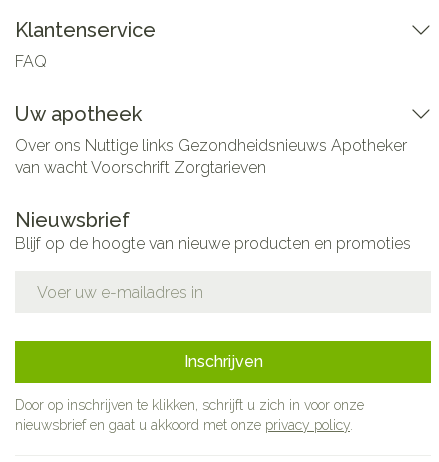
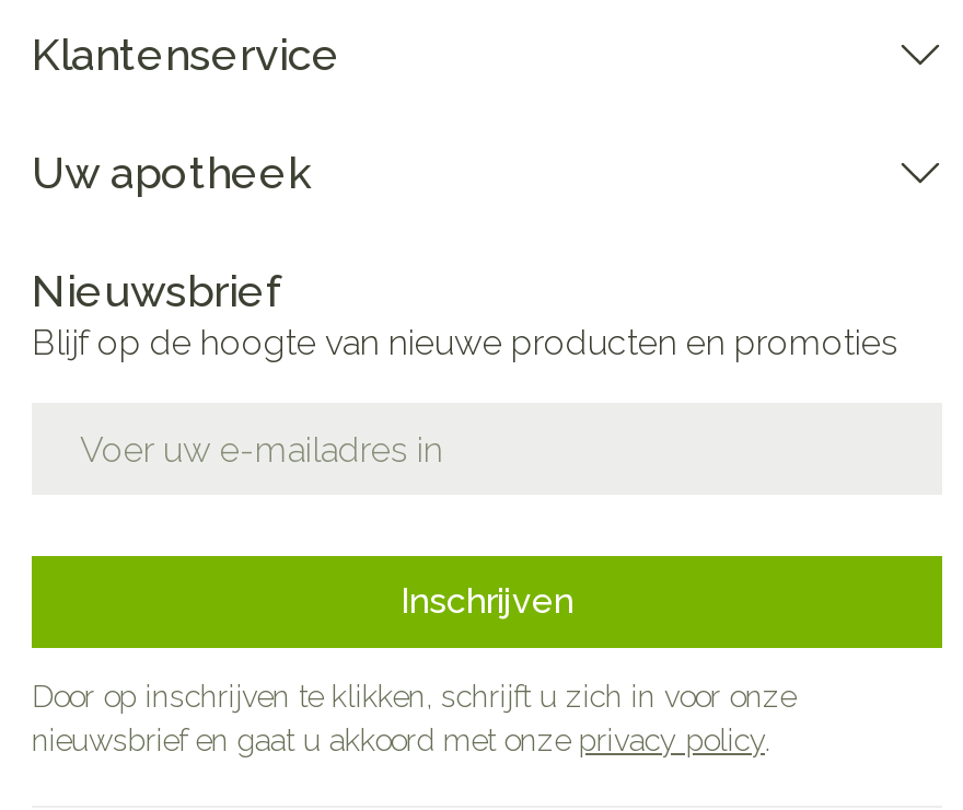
- FAQ

- Over ons Nuttige links Gezondheidsnieuws Apotheker
- van wacht Voorschrift Zorgtarieven
